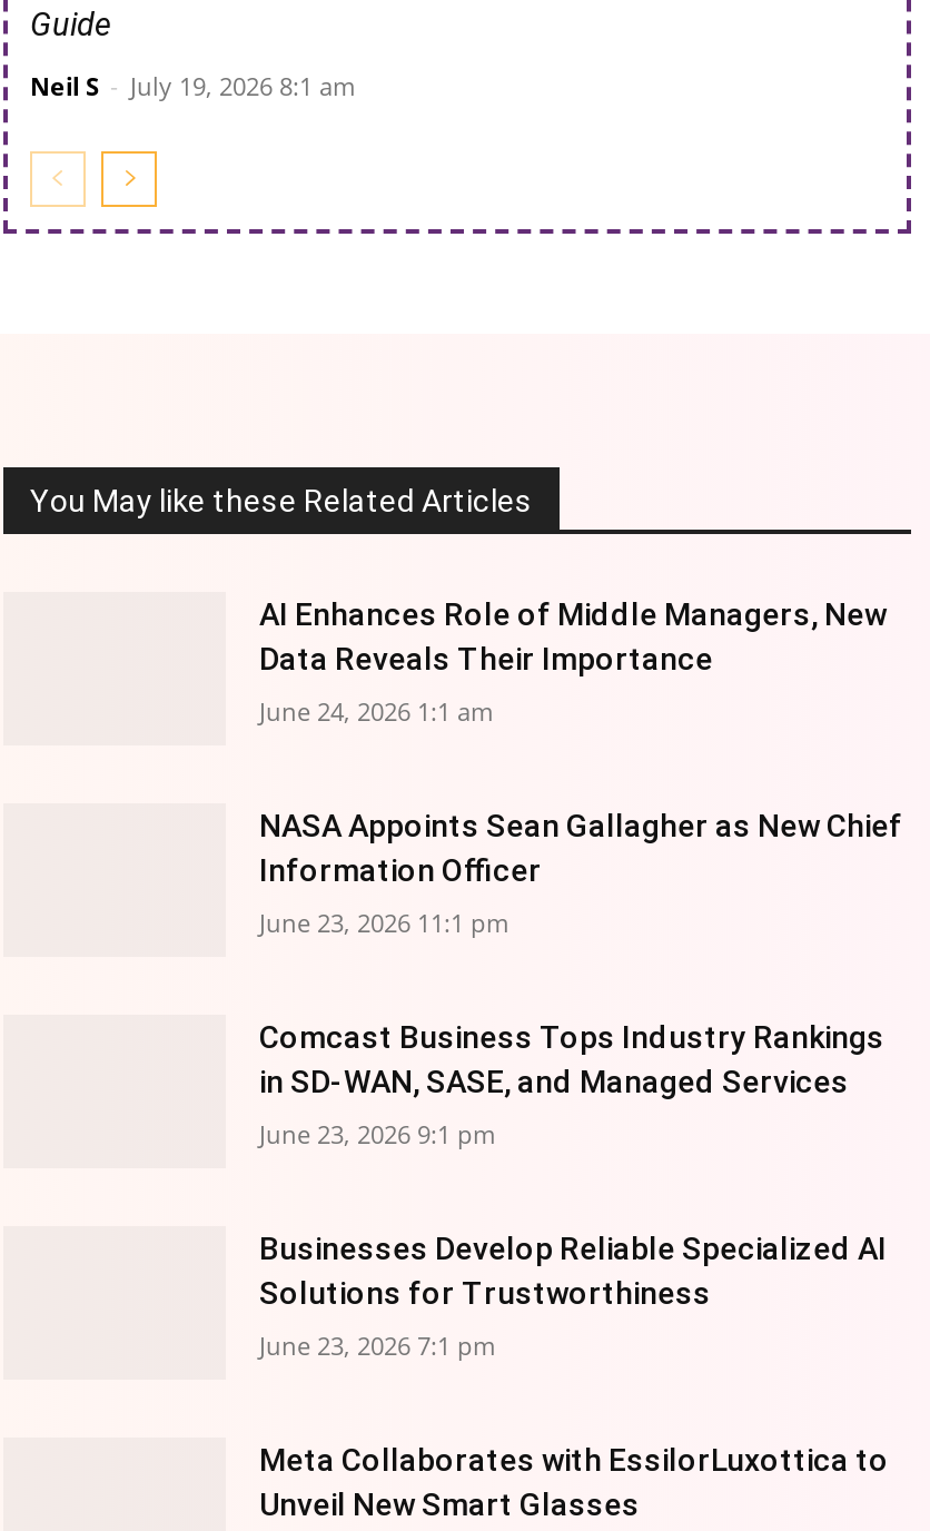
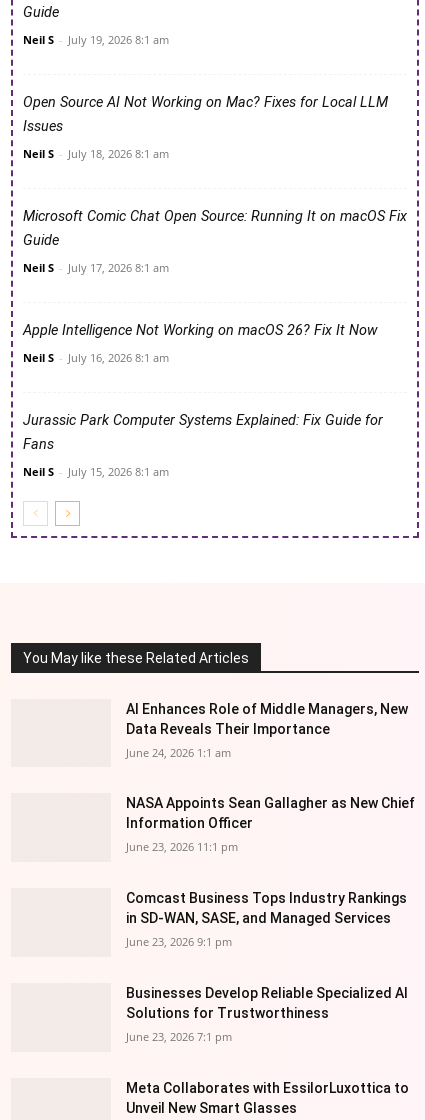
+ Open Source AI Not Working on Mac? Fixes for Local LLM
+ Issues
+ Neil S - July 18, 2026 8:1 am

+ Microsoft Comic Chat Open Source: Running It on macOS Fix
+ Guide
+ Neil S - July 17, 2026 8:1 am

+ Apple Intelligence Not Working on macOS 26? Fix It Now
+ Neil S - July 16, 2026 8:1 am

+ Jurassic Park Computer Systems Explained: Fix Guide for
+ Fans
+ Neil S - July 15, 2026 8:1 am
